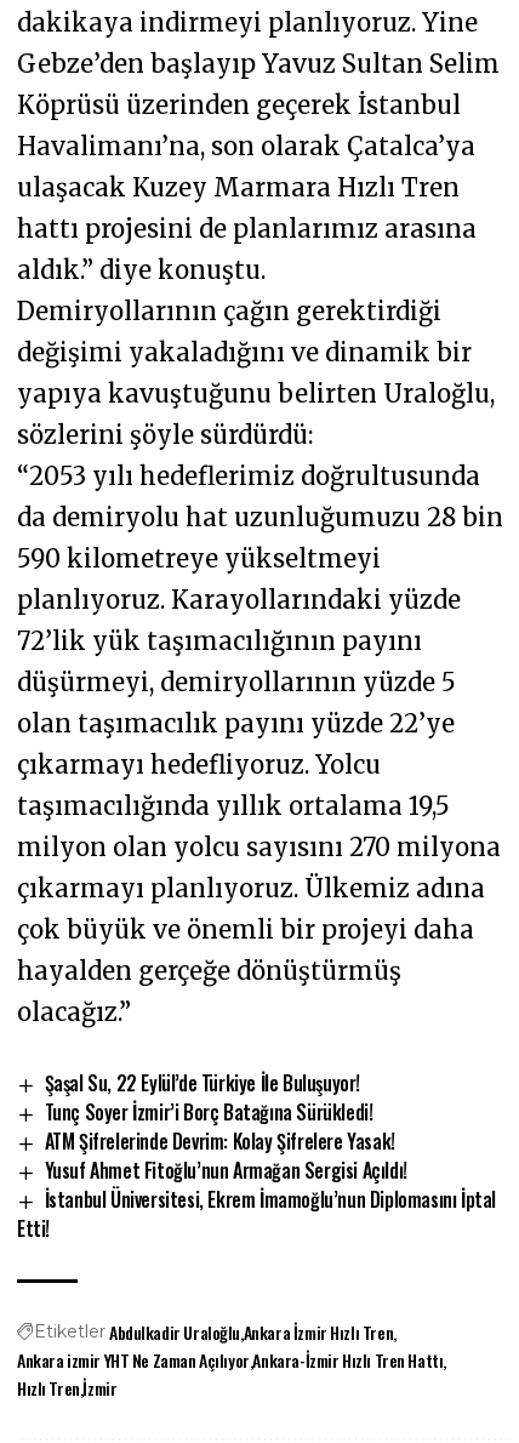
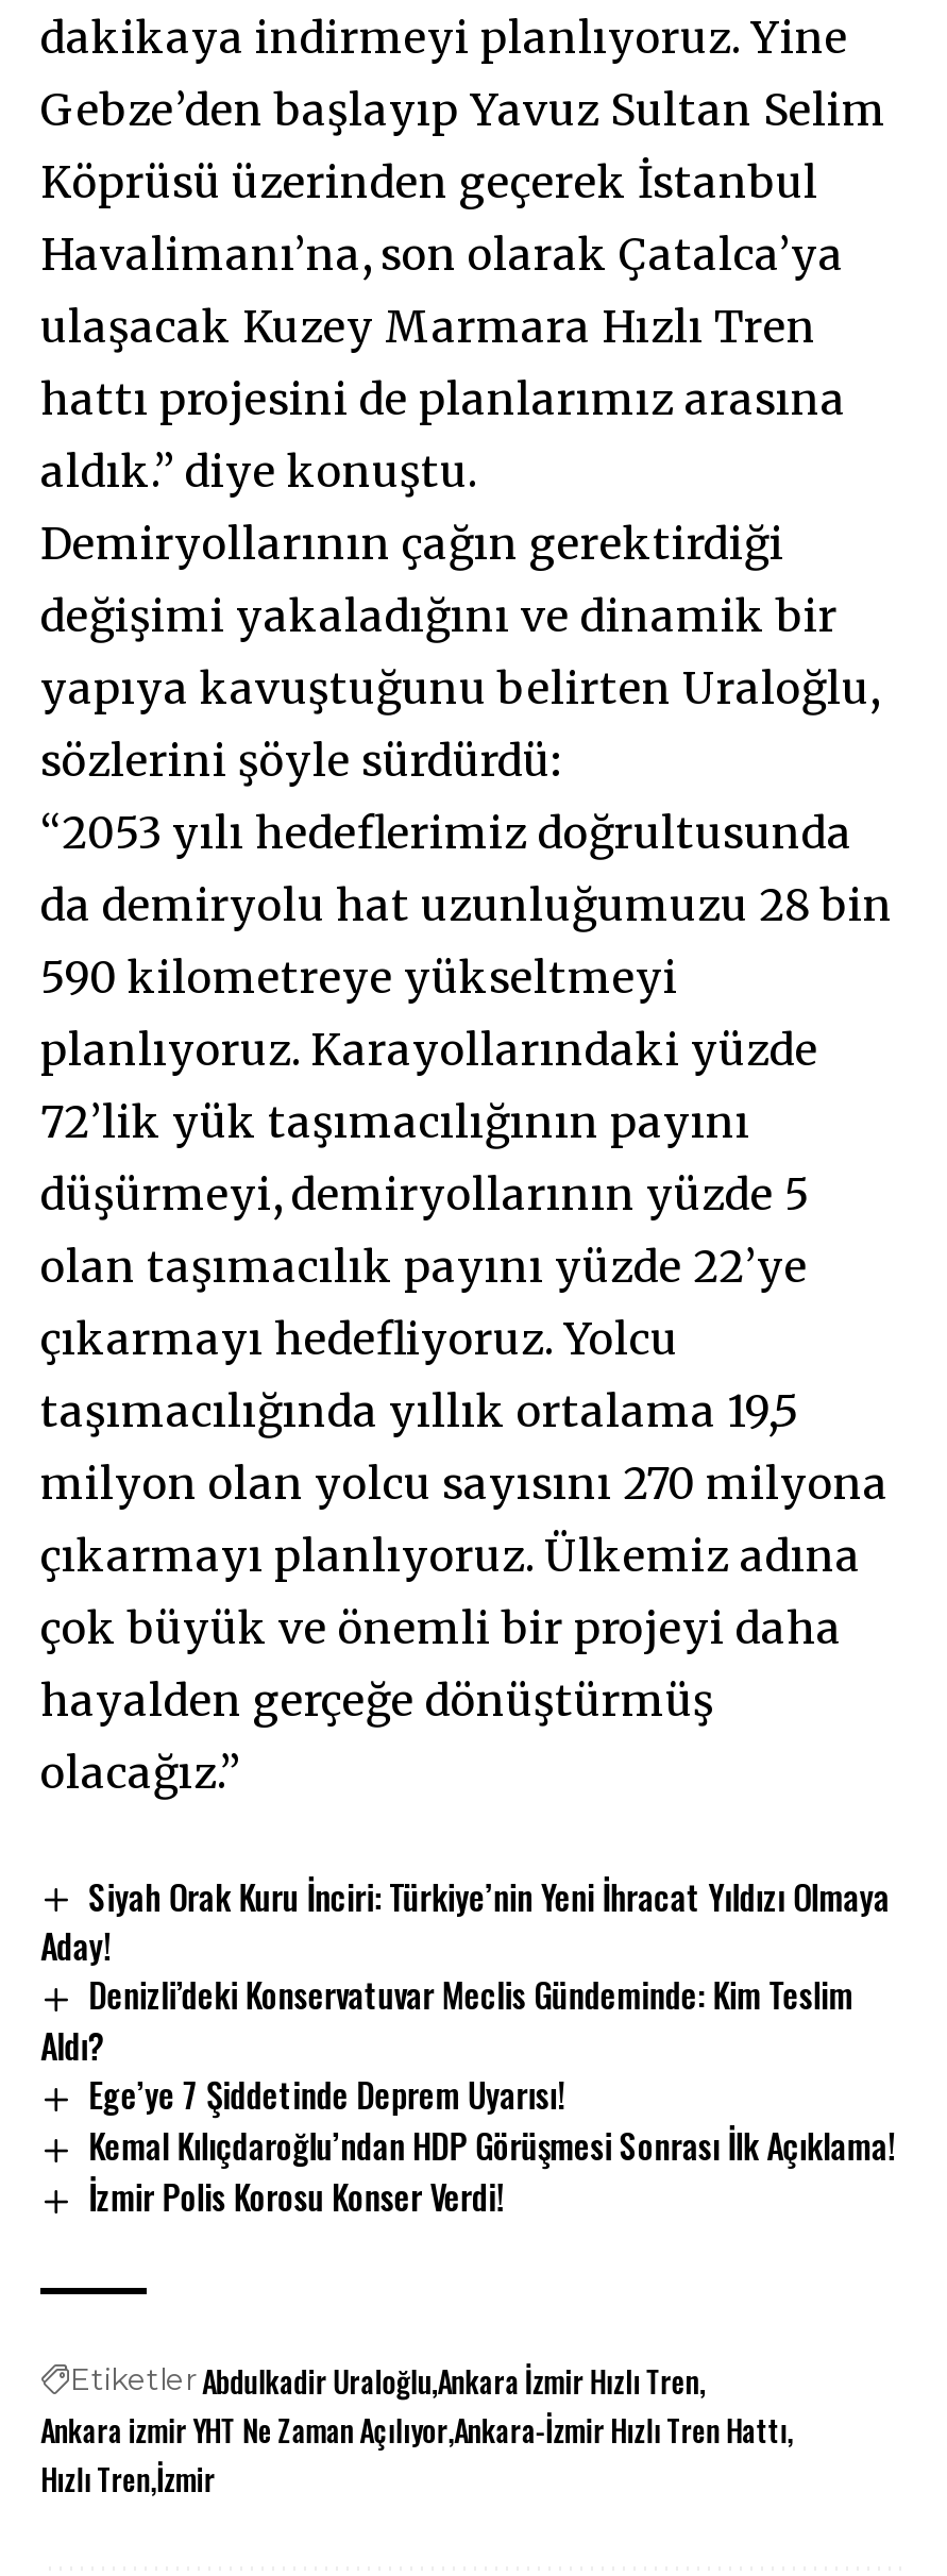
- Şaşal Su, 22 Eylül’de Türkiye İle Buluşuyor!
- Tunç Soyer İzmir’i Borç Batağına Sürükledi!
- ATM Şifrelerinde Devrim: Kolay Şifrelere Yasak!
- Yusuf Ahmet Fitoğlu’nun Armağan Sergisi Açıldı!
- İstanbul Üniversitesi, Ekrem İmamoğlu’nun Diplomasını İptal
- Etti!
+ Siyah Orak Kuru İnciri: Türkiye’nin Yeni İhracat Yıldızı Olmaya
+ Aday!
+ Denizli’deki Konservatuvar Meclis Gündeminde: Kim Teslim
+ Aldı?
+ Ege’ye 7 Şiddetinde Deprem Uyarısı!
+ Kemal Kılıçdaroğlu’ndan HDP Görüşmesi Sonrası İlk Açıklama!
+ İzmir Polis Korosu Konser Verdi!
